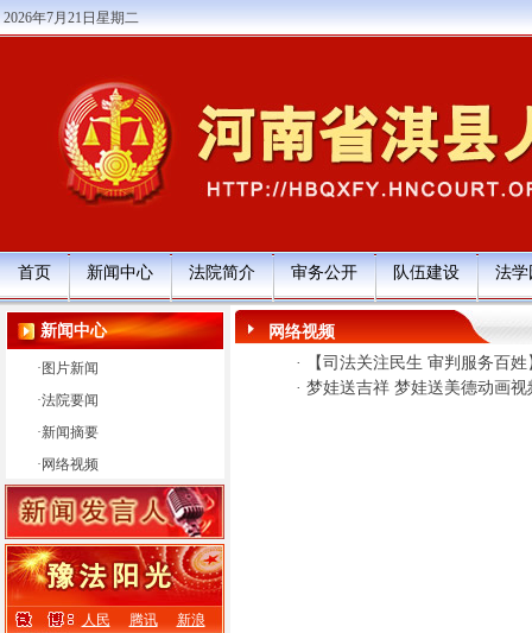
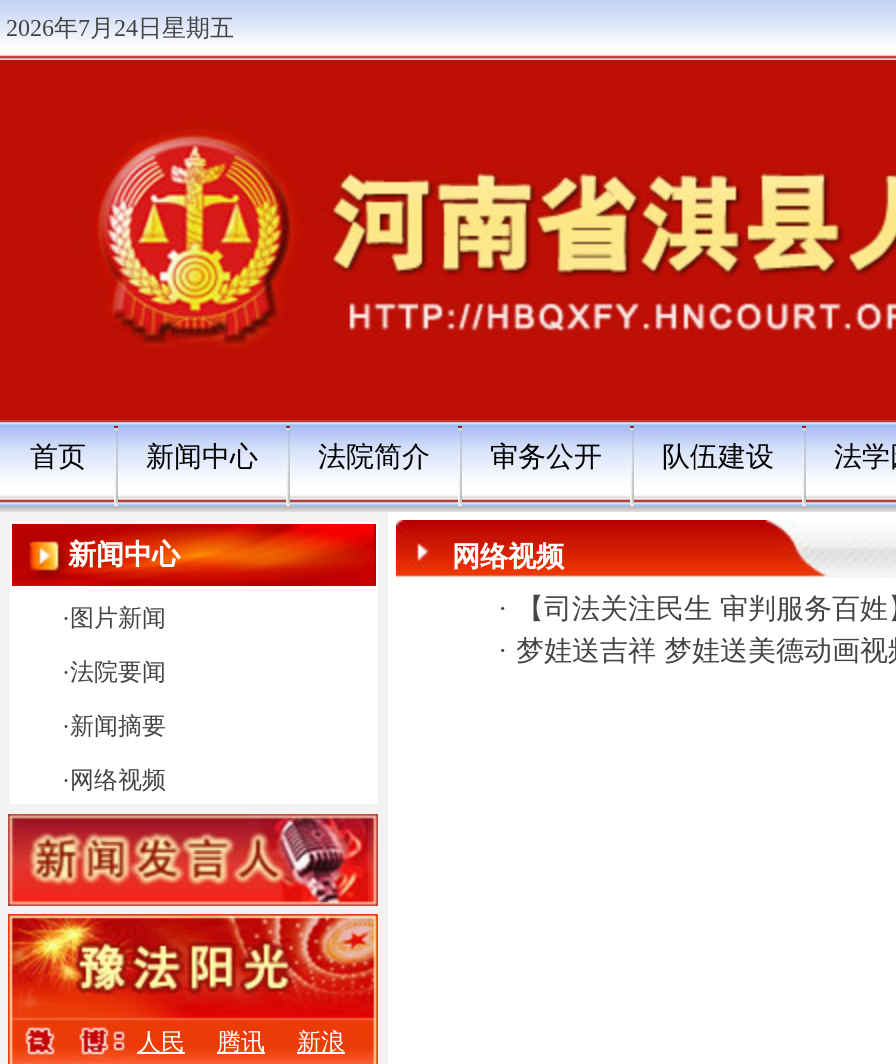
- 2026年7月21日星期二
+ 2026年7月24日星期五
